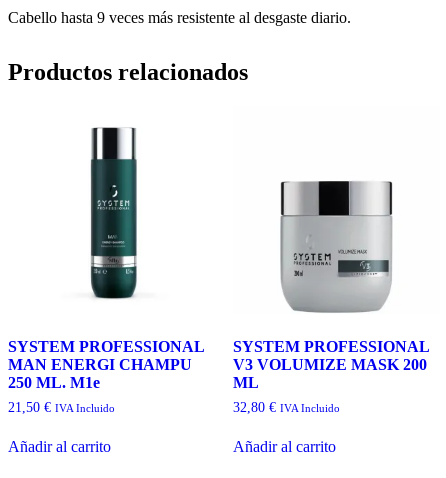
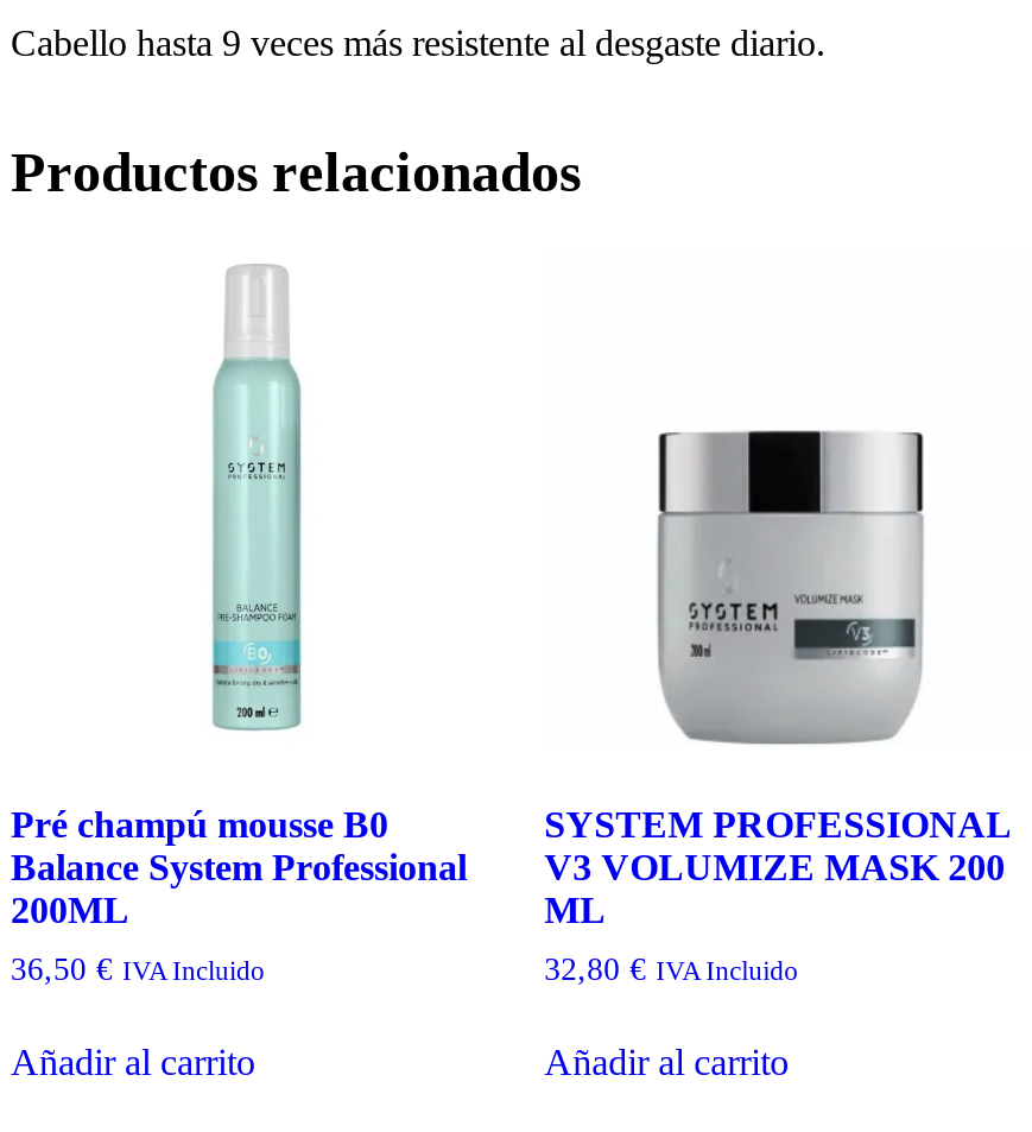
- [image]
- SYSTEM PROFESSIONAL
- MAN ENERGI CHAMPU
- 250 ML. M1e
+ [image]
+ Pré champú mousse B0
+ Balance System Professional
+ 200ML

- 21,50 € IVA Incluido
+ 36,50 € IVA Incluido
